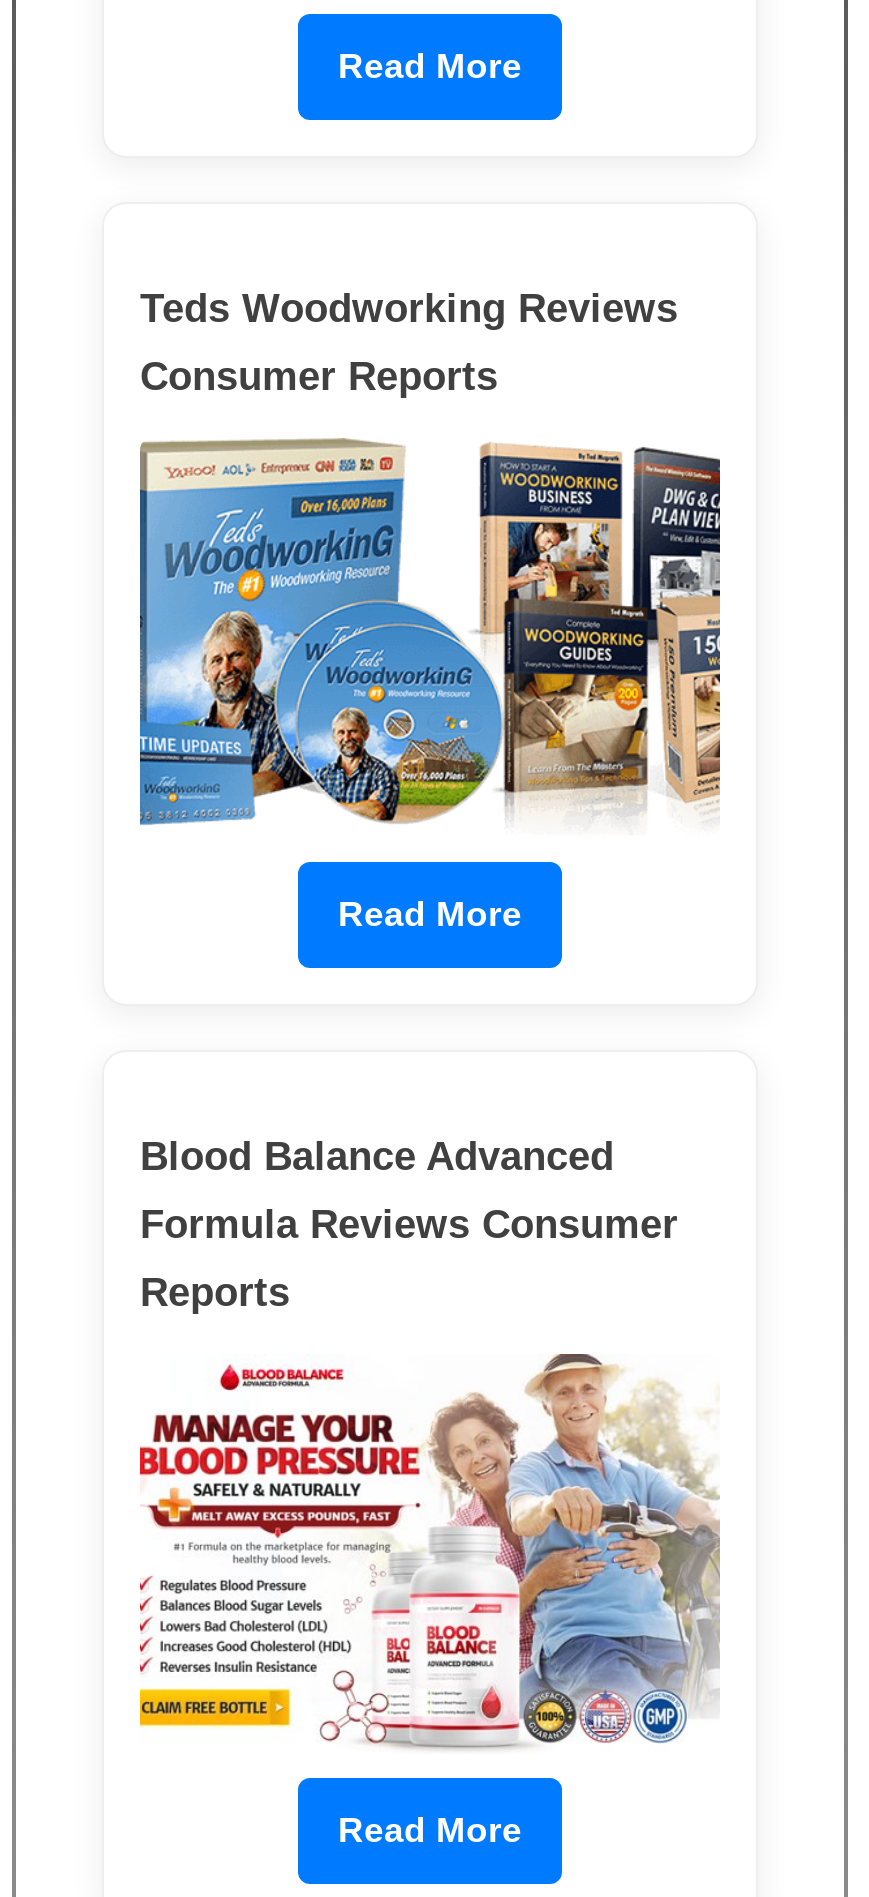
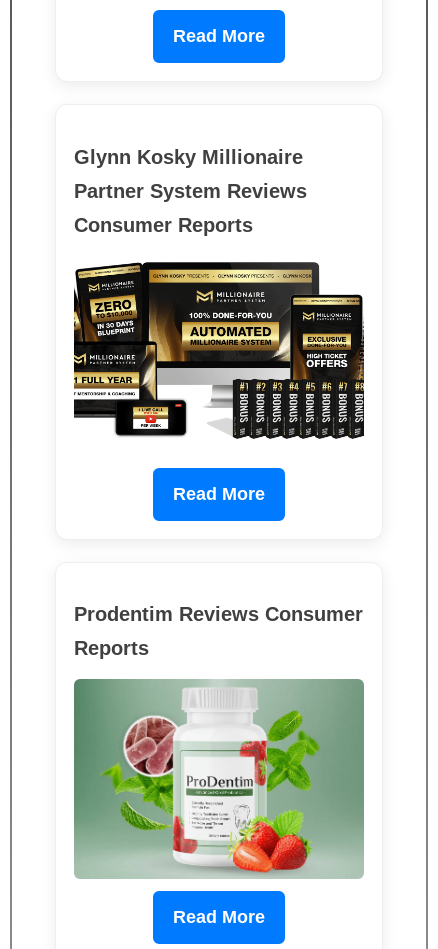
- Teds Woodworking Reviews
+ Glynn Kosky Millionaire
+ Partner System Reviews

moved down: Consumer Reports | Read More

- [image]
+ [image]

- Blood Balance Advanced
- Formula Reviews Consumer
+ Prodentim Reviews Consumer

- [image]
+ [image]
